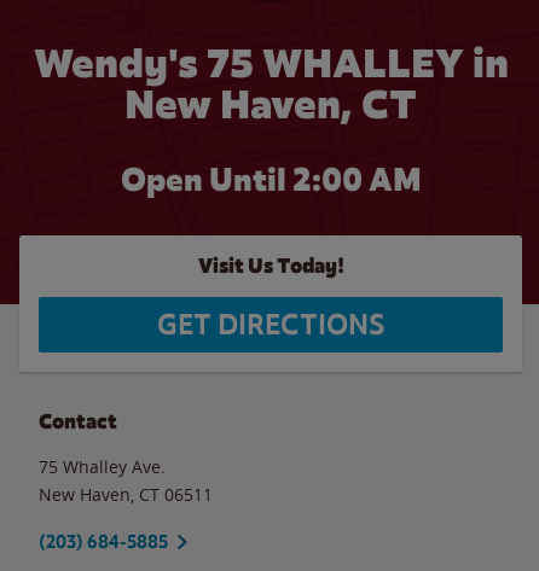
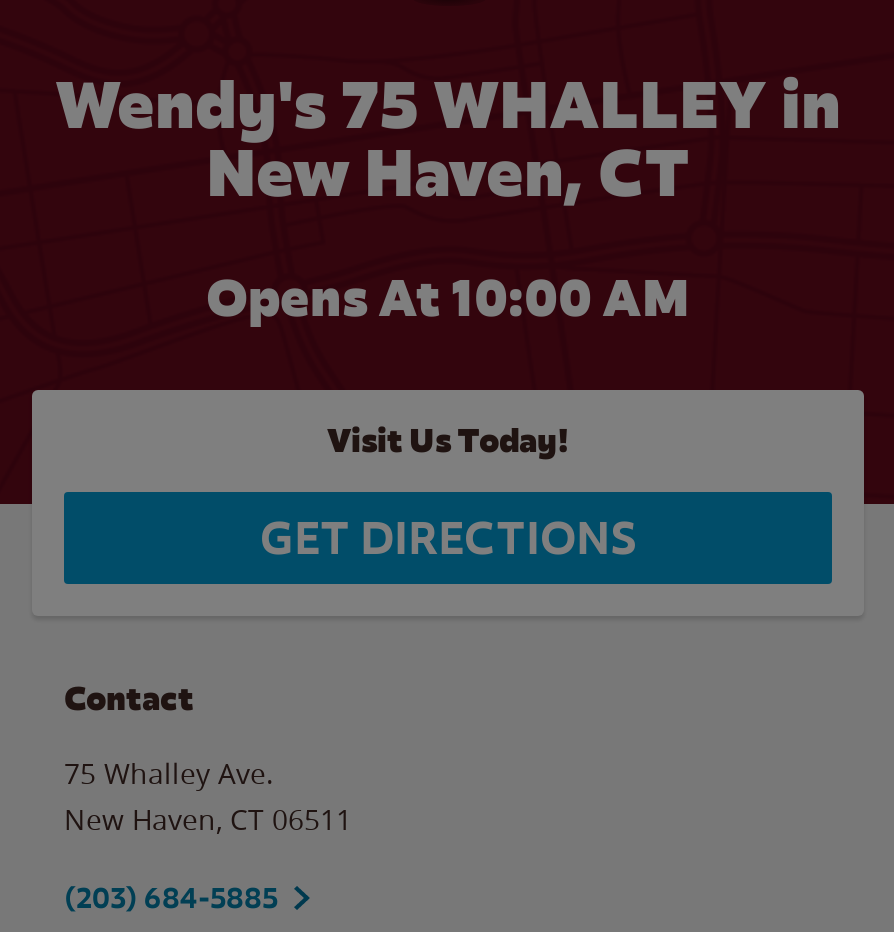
- Open Until 2:00 AM
+ Opens At 10:00 AM
